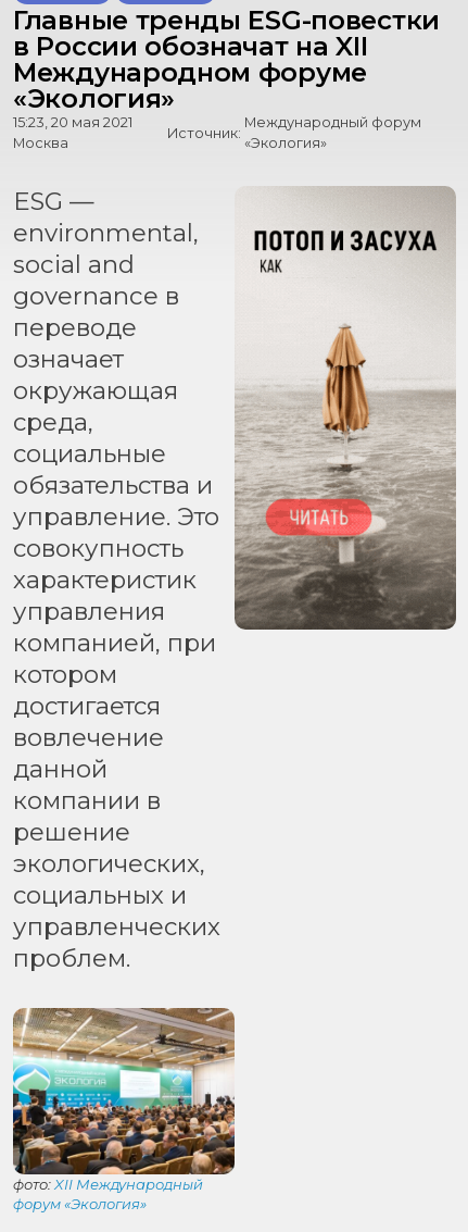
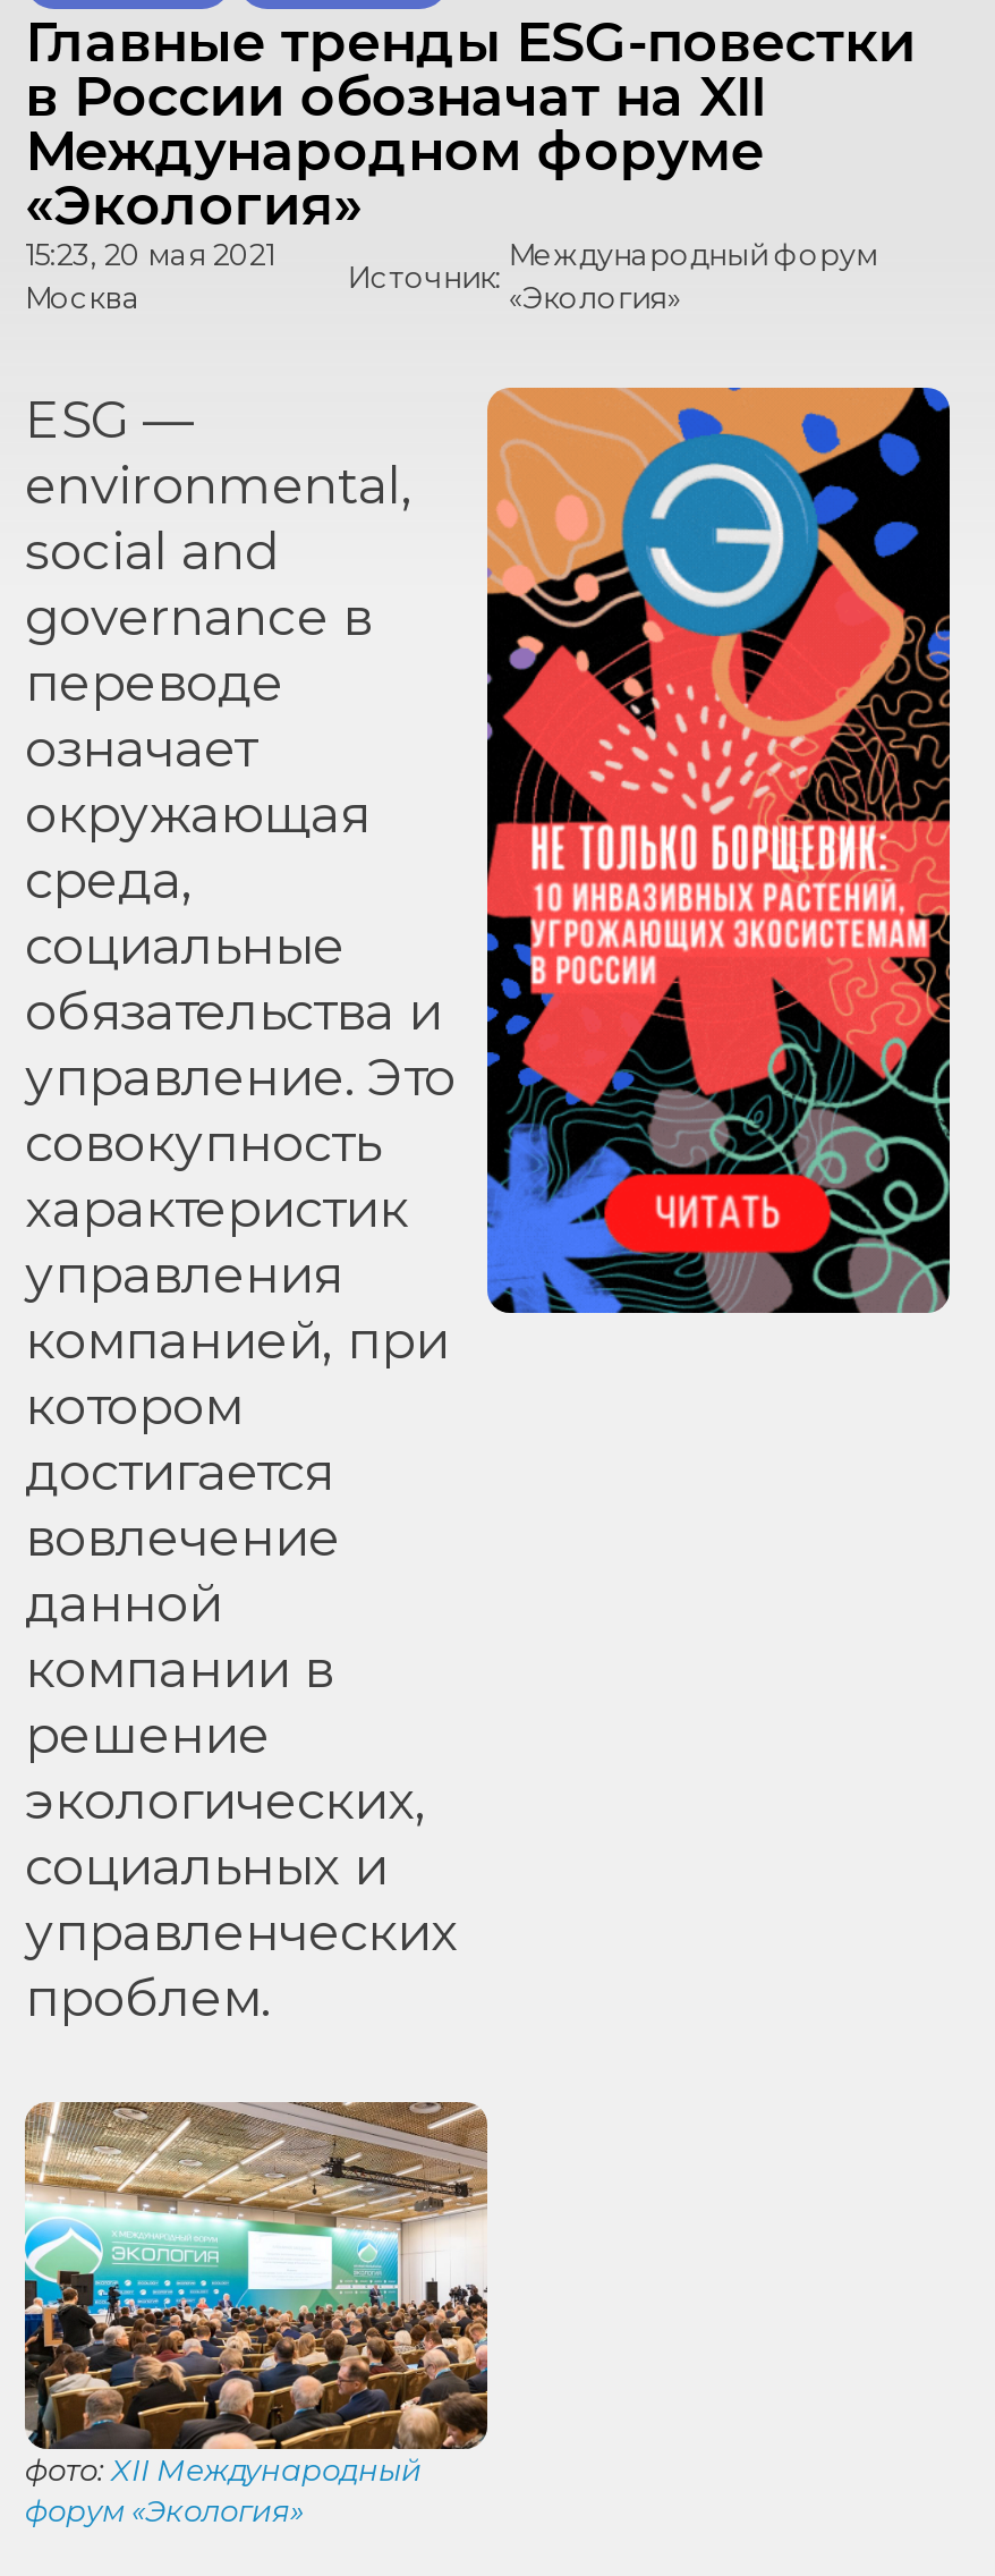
- [image]
+ [image]
